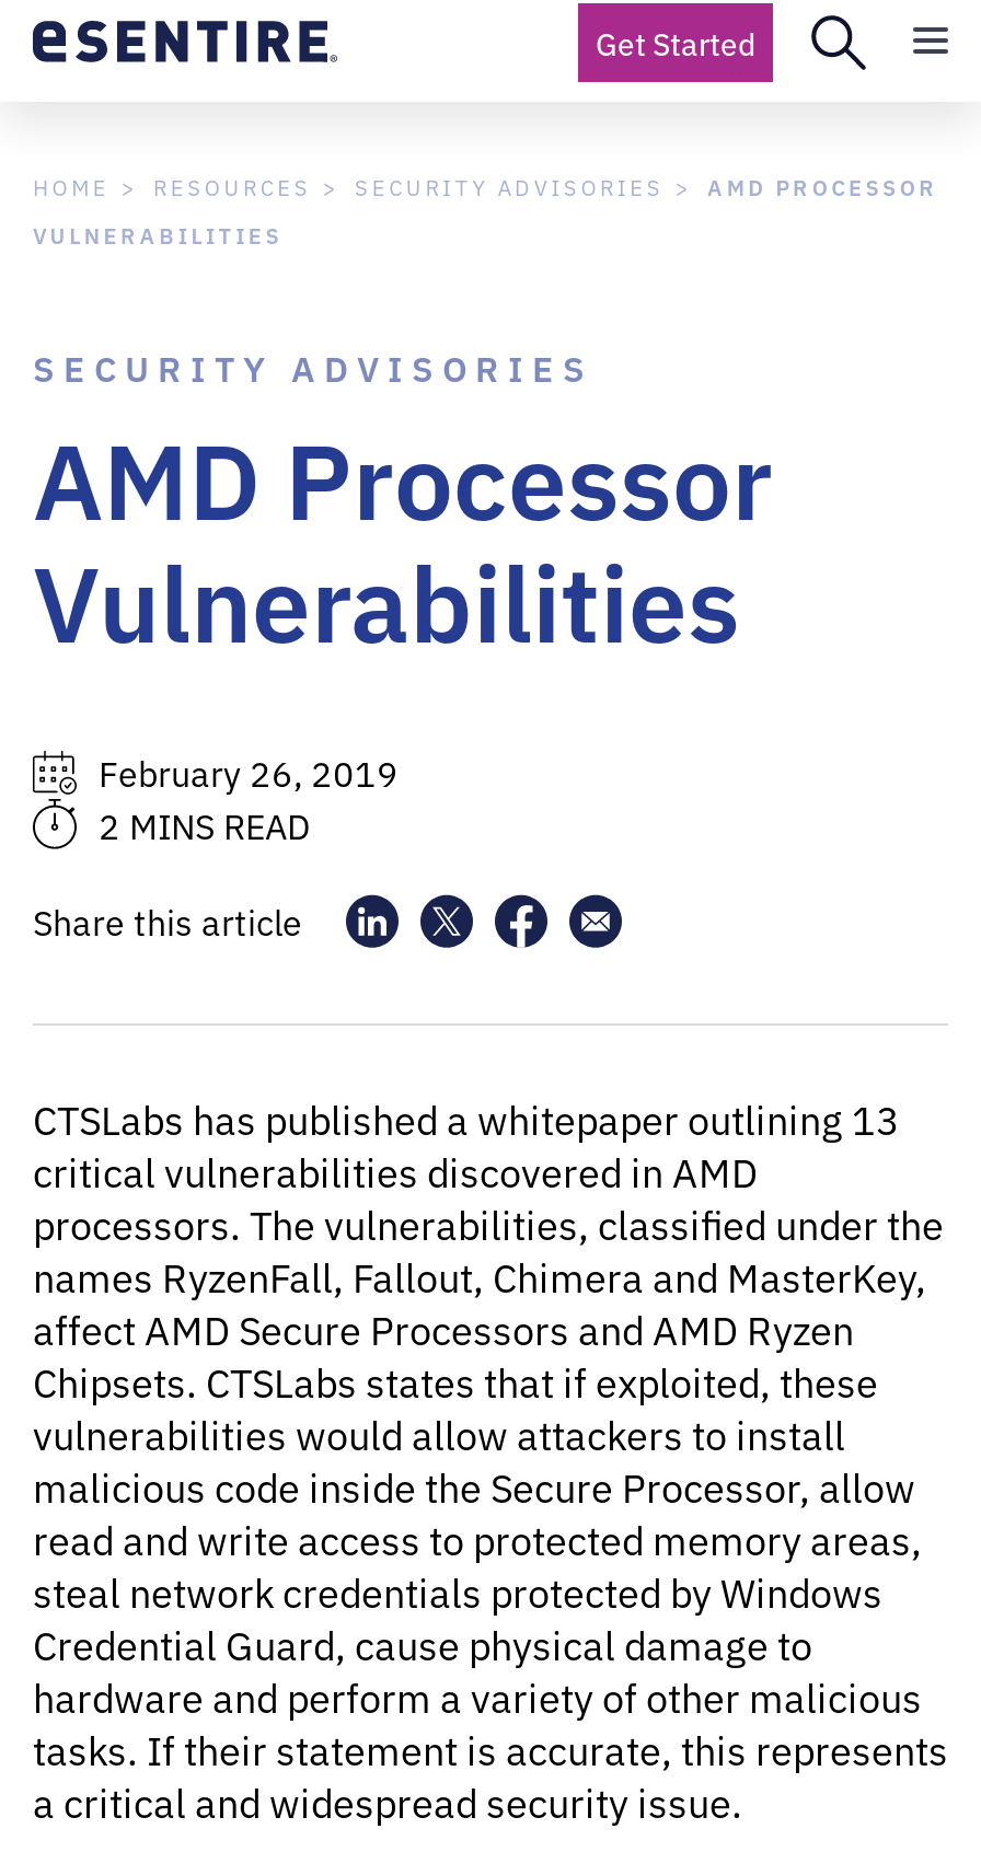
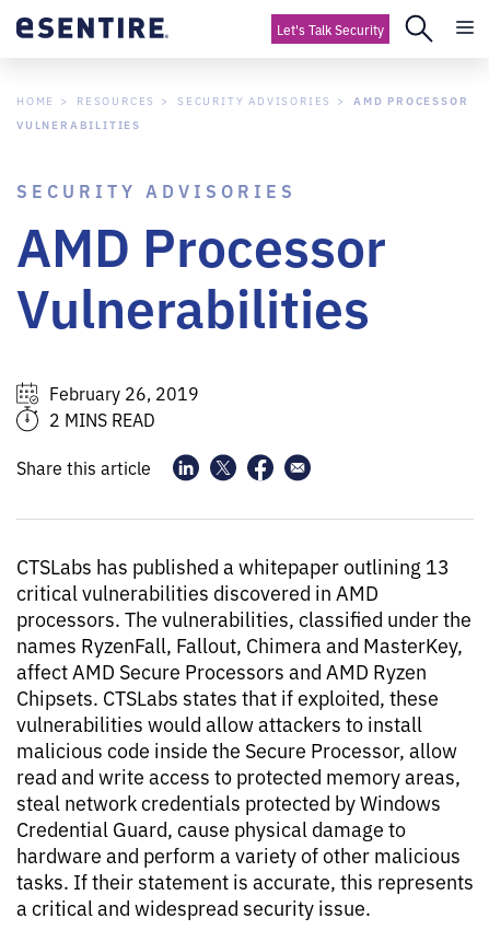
- Get Started
+ Let's Talk Security
